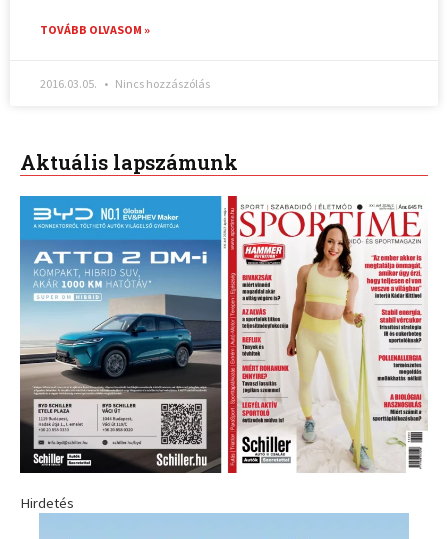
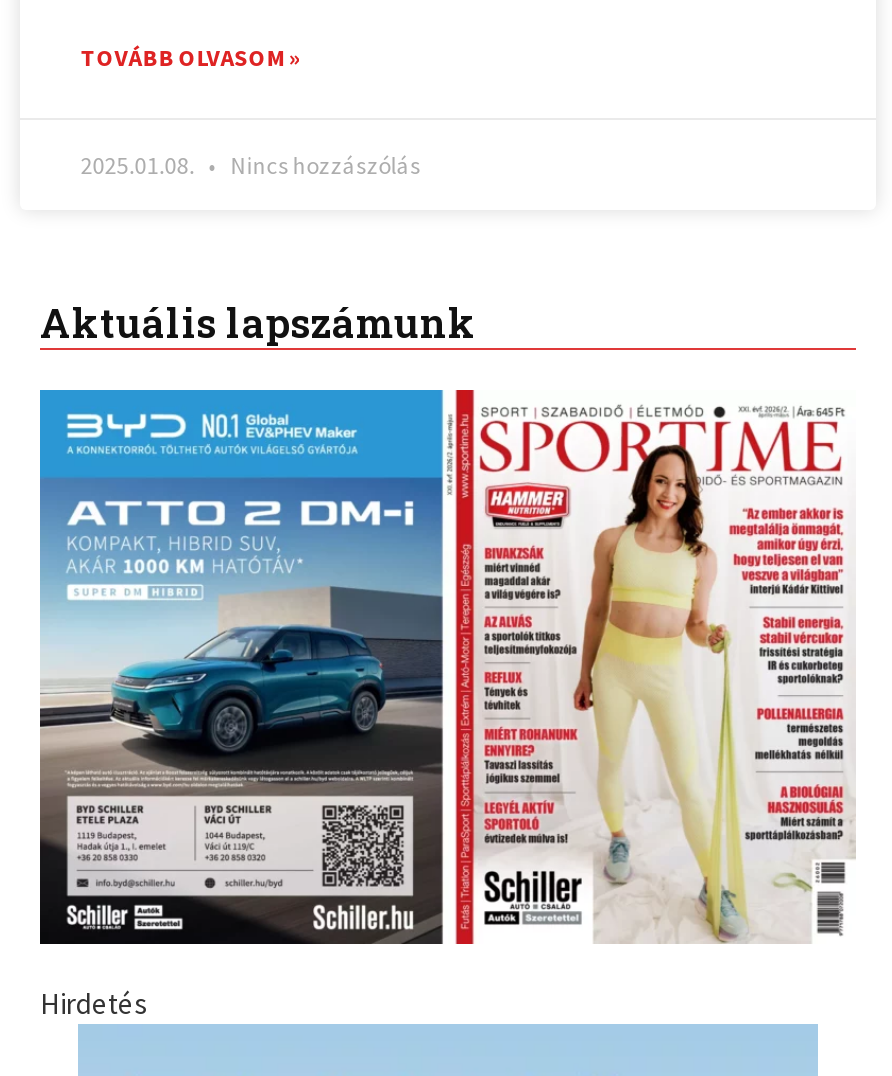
- 2016.03.05. Nincs hozzászólás
+ 2025.01.08. Nincs hozzászólás
